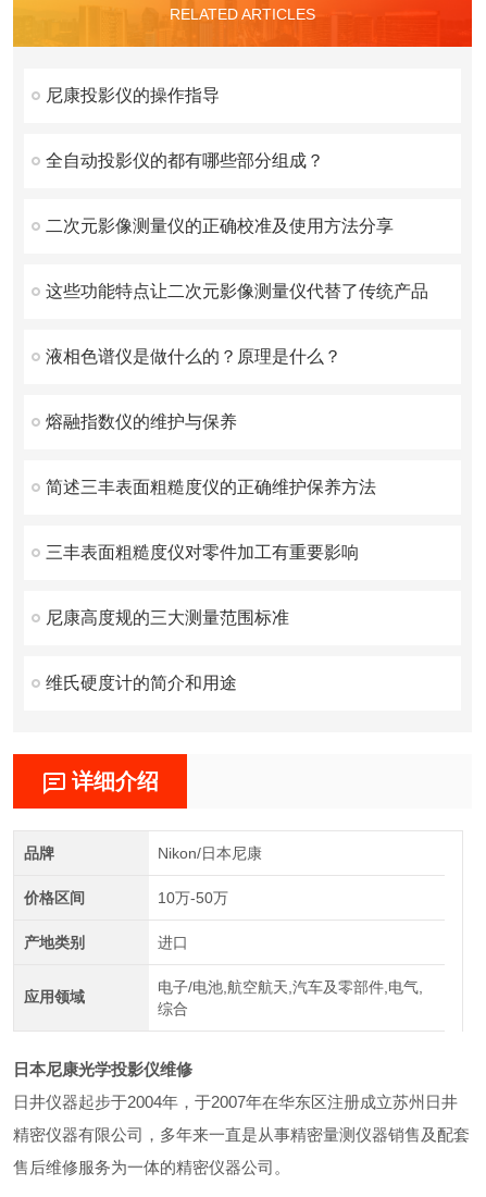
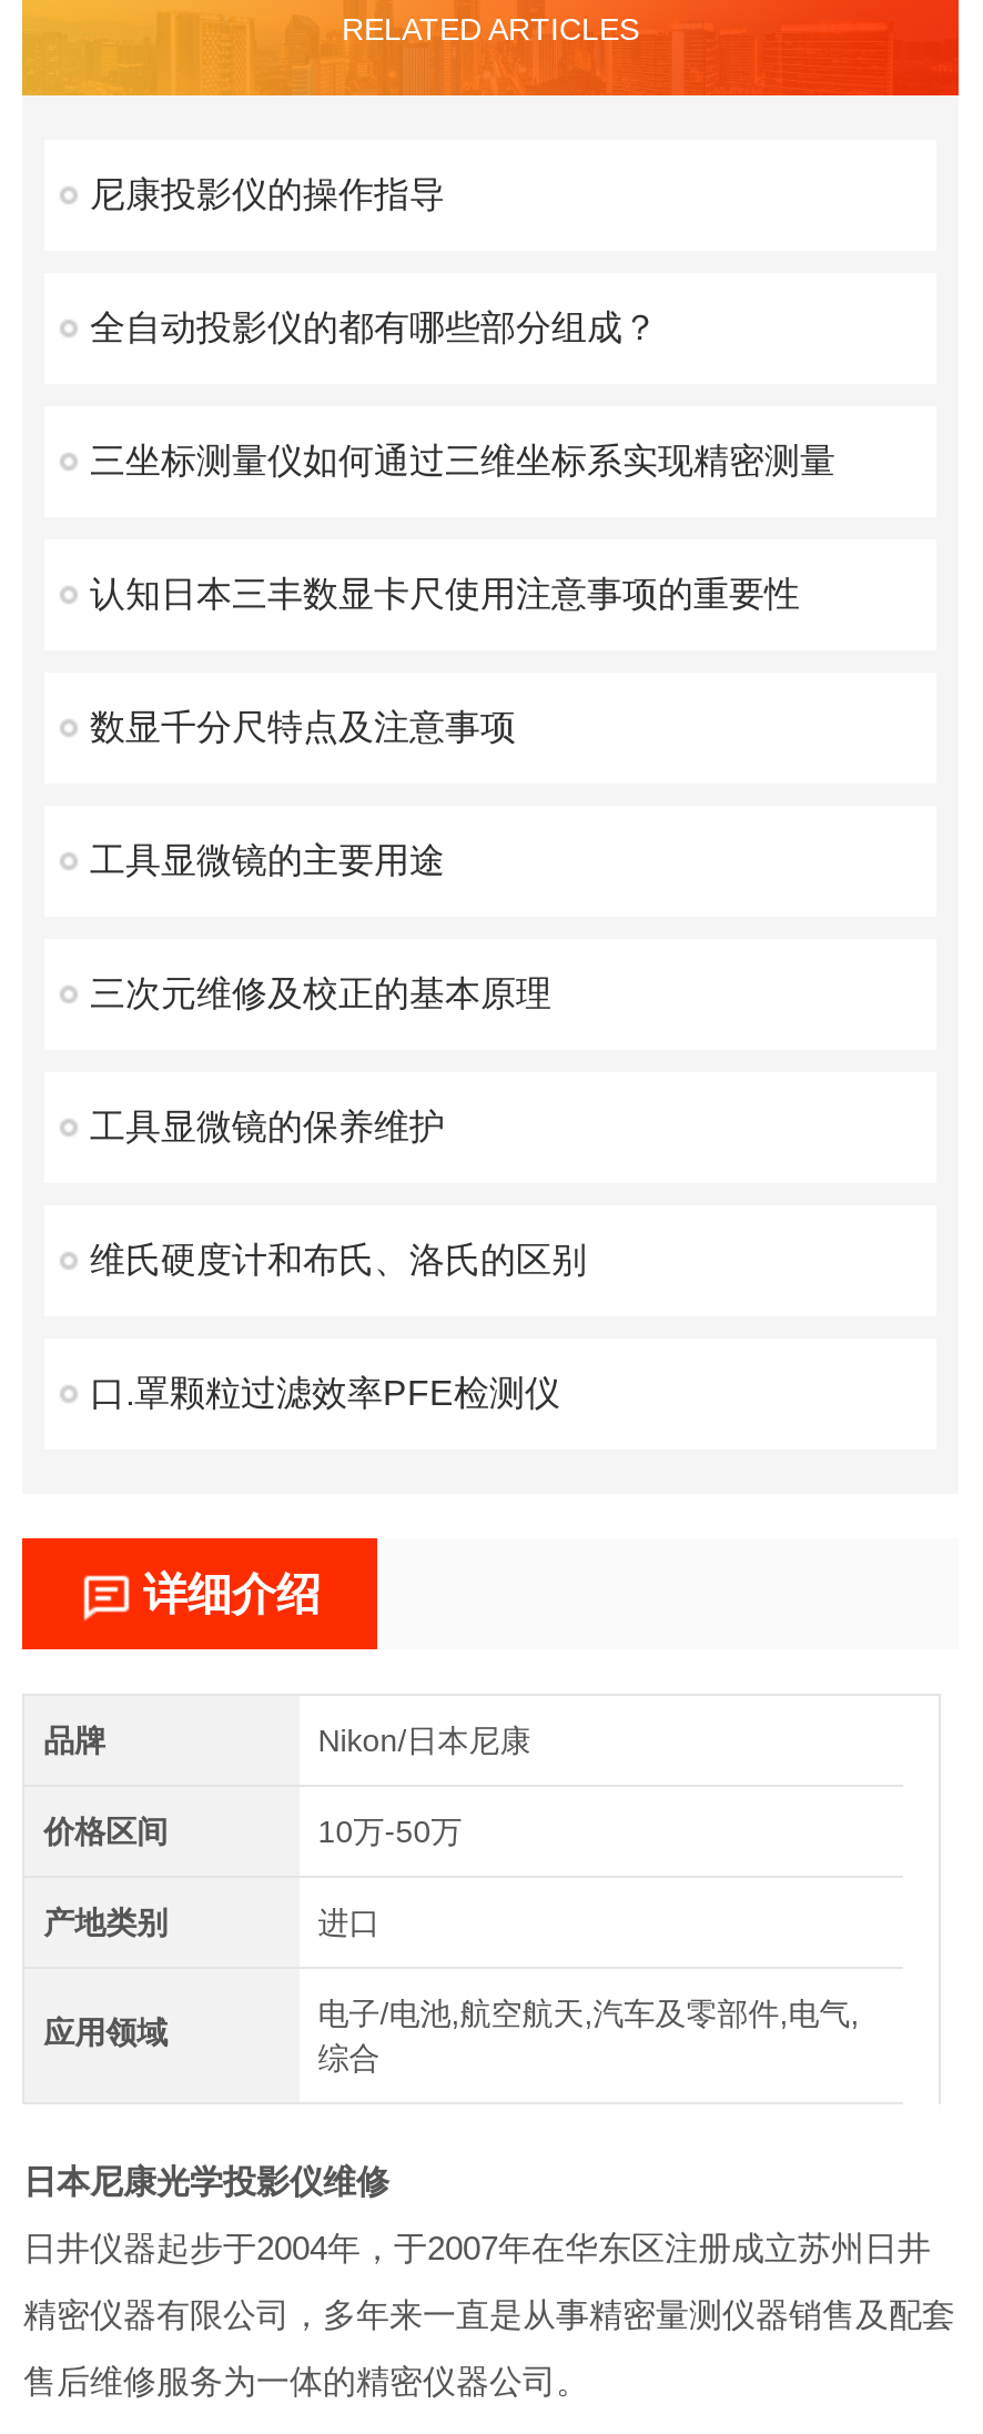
- 二次元影像测量仪的正确校准及使用方法分享
+ 三坐标测量仪如何通过三维坐标系实现精密测量

- 这些功能特点让二次元影像测量仪代替了传统产品
+ 认知日本三丰数显卡尺使用注意事项的重要性

- 液相色谱仪是做什么的？原理是什么？
+ 数显千分尺特点及注意事项

- 熔融指数仪的维护与保养
+ 工具显微镜的主要用途

- 简述三丰表面粗糙度仪的正确维护保养方法
+ 三次元维修及校正的基本原理

- 三丰表面粗糙度仪对零件加工有重要影响
+ 工具显微镜的保养维护

- 尼康高度规的三大测量范围标准
+ 维氏硬度计和布氏、洛氏的区别

- 维氏硬度计的简介和用途
+ 口.罩颗粒过滤效率PFE检测仪
